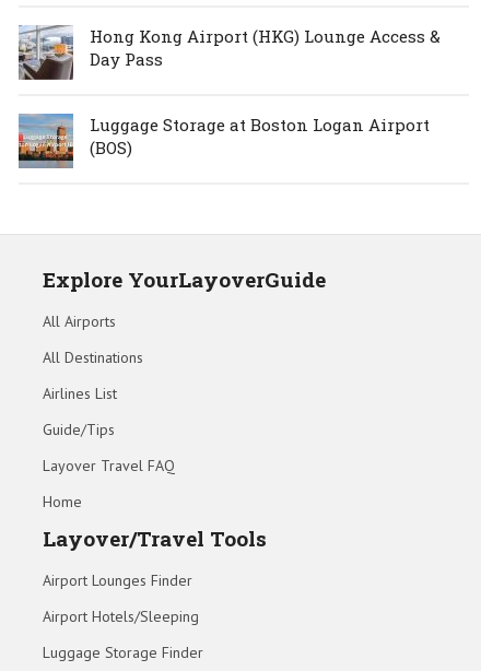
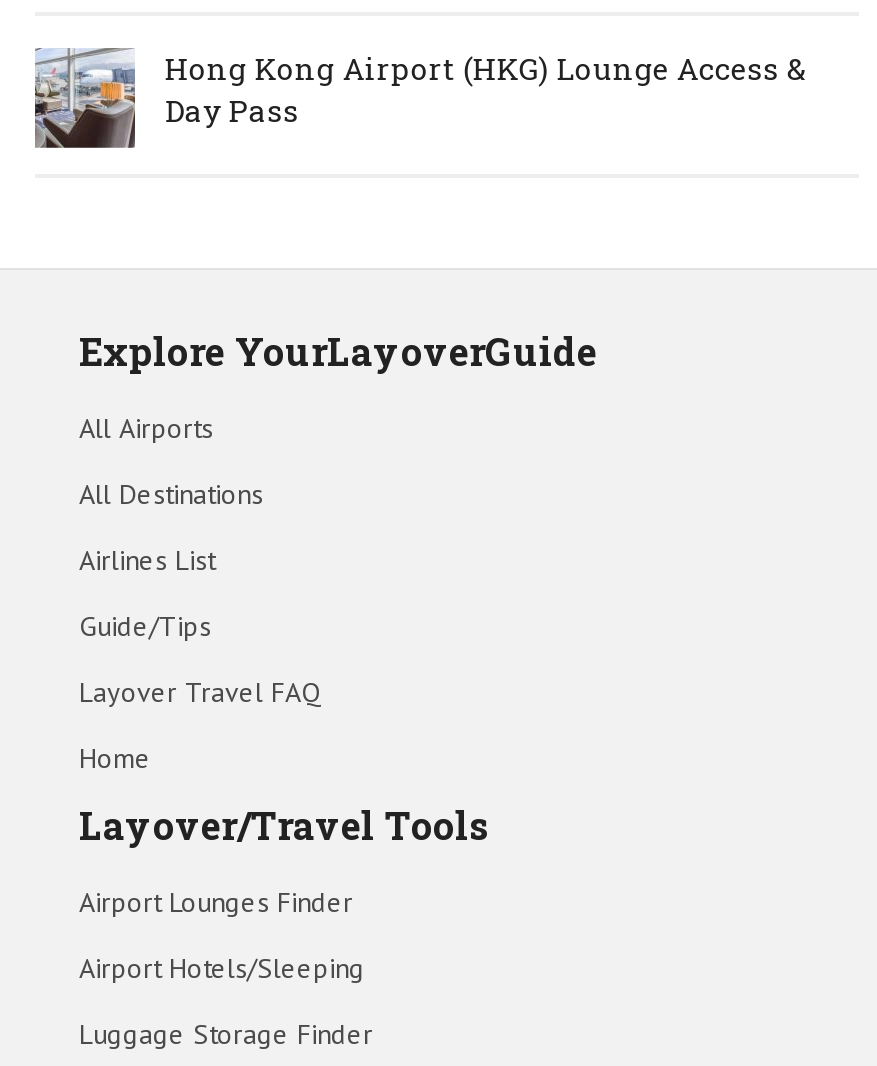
- [image]
- Luggage Storage at Boston Logan Airport
- (BOS)
